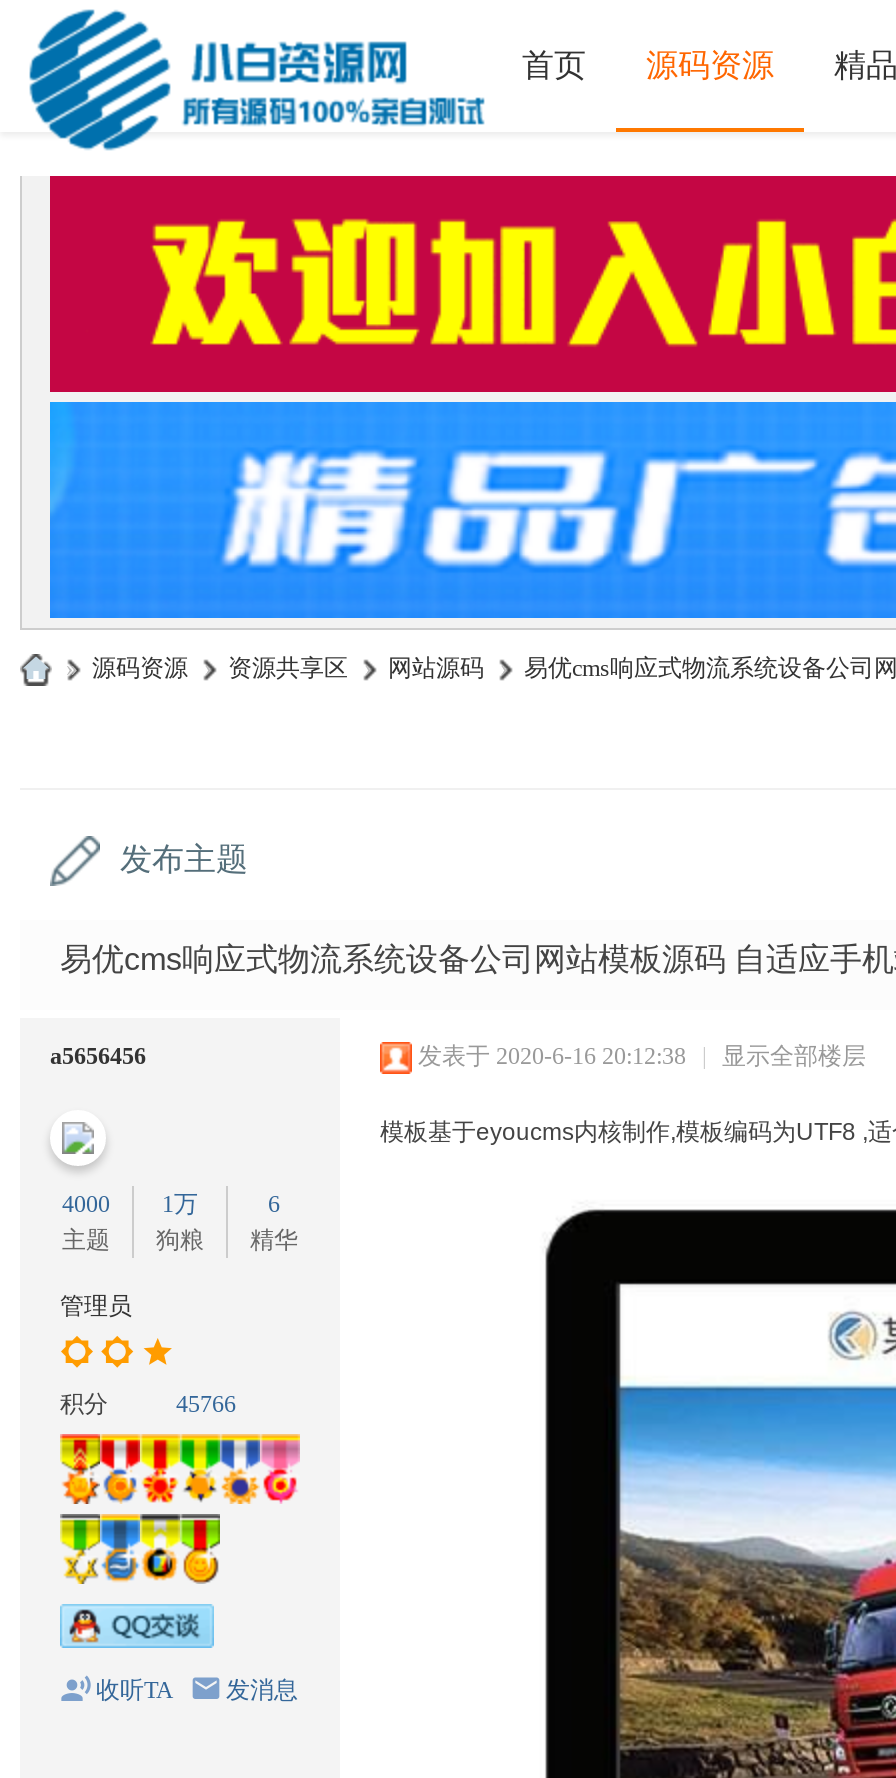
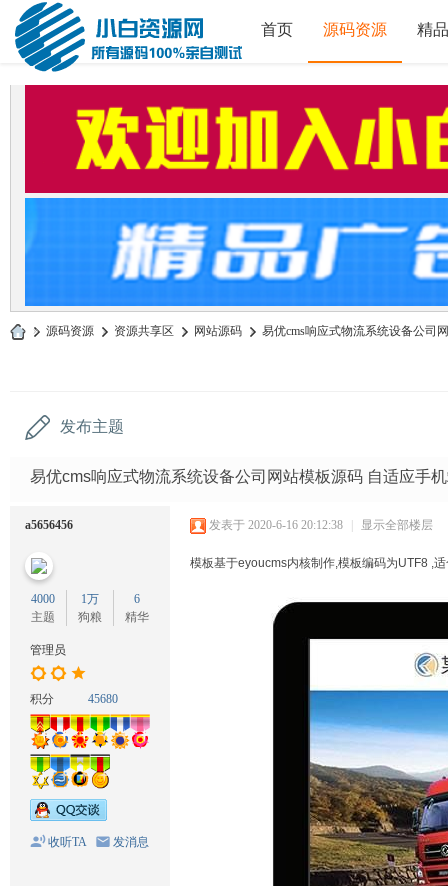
- 45766
+ 45680
